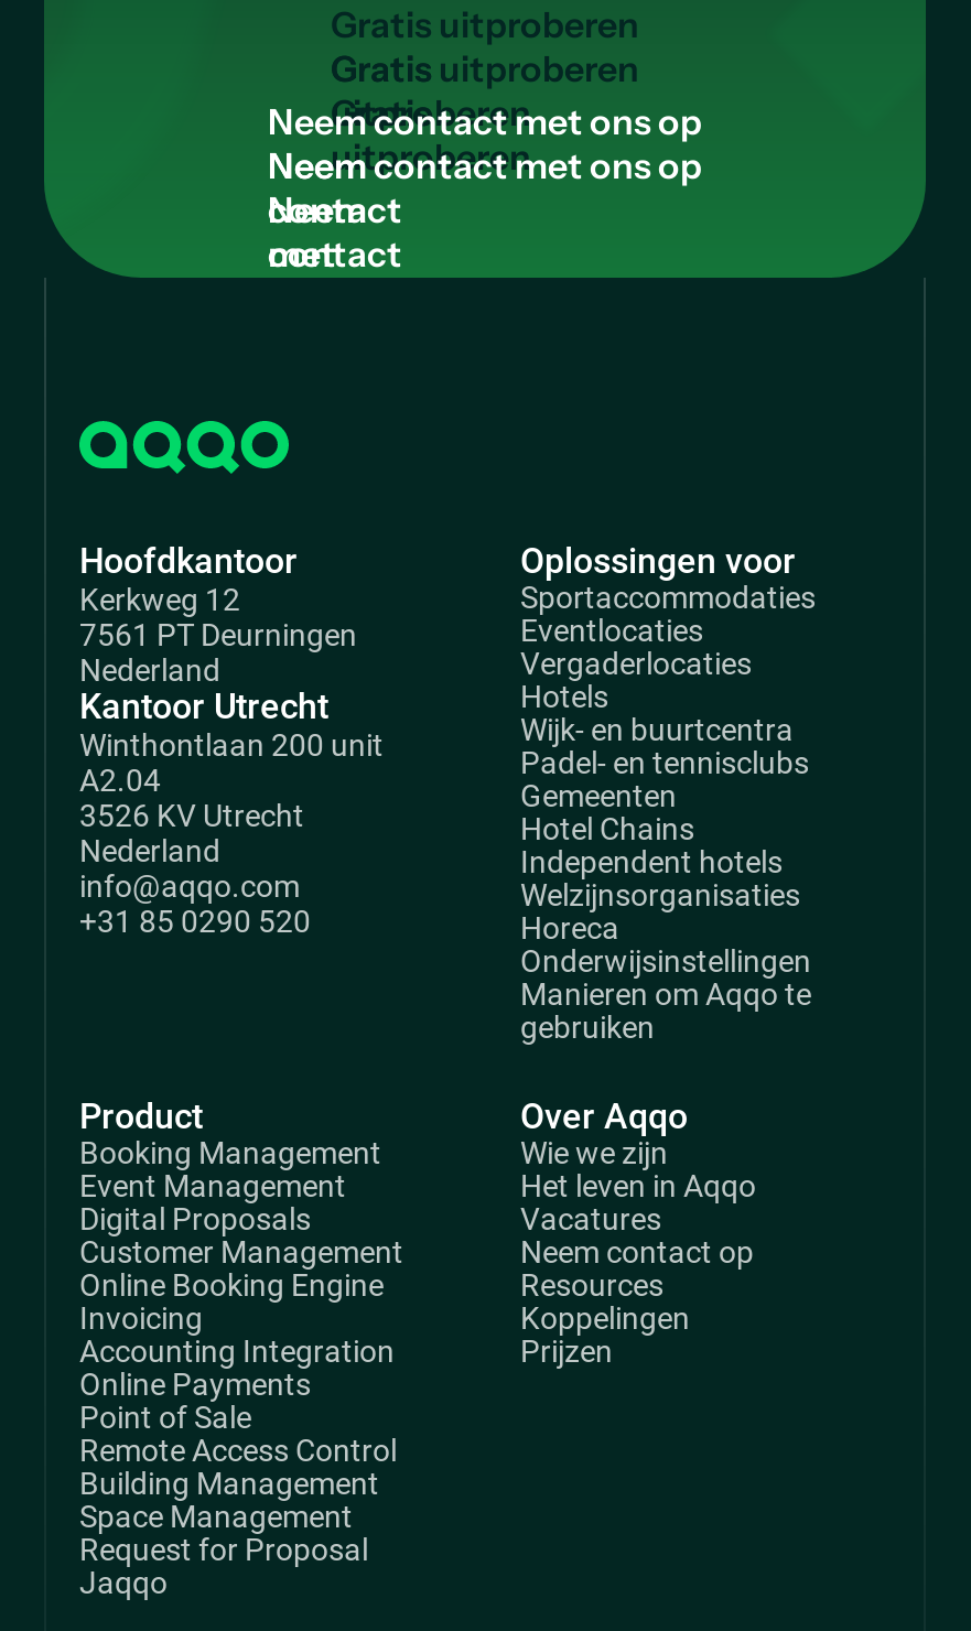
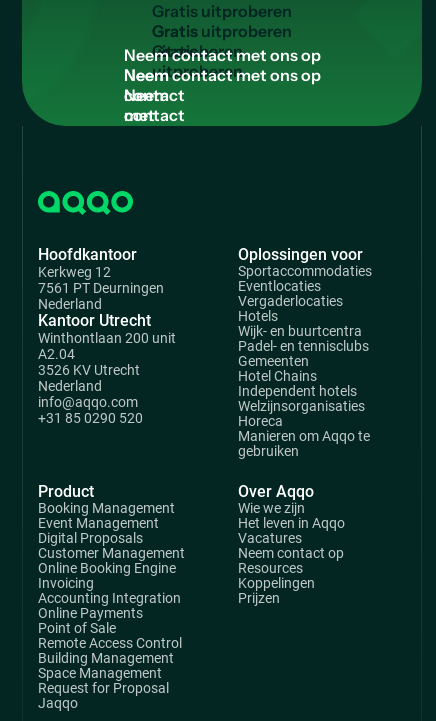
- Onderwijsinstellingen
